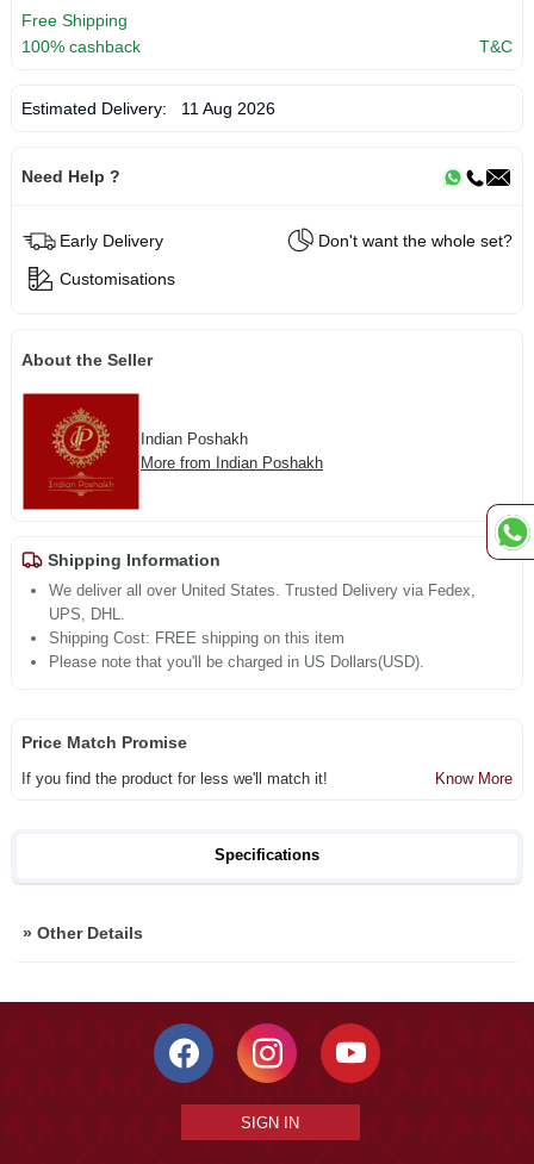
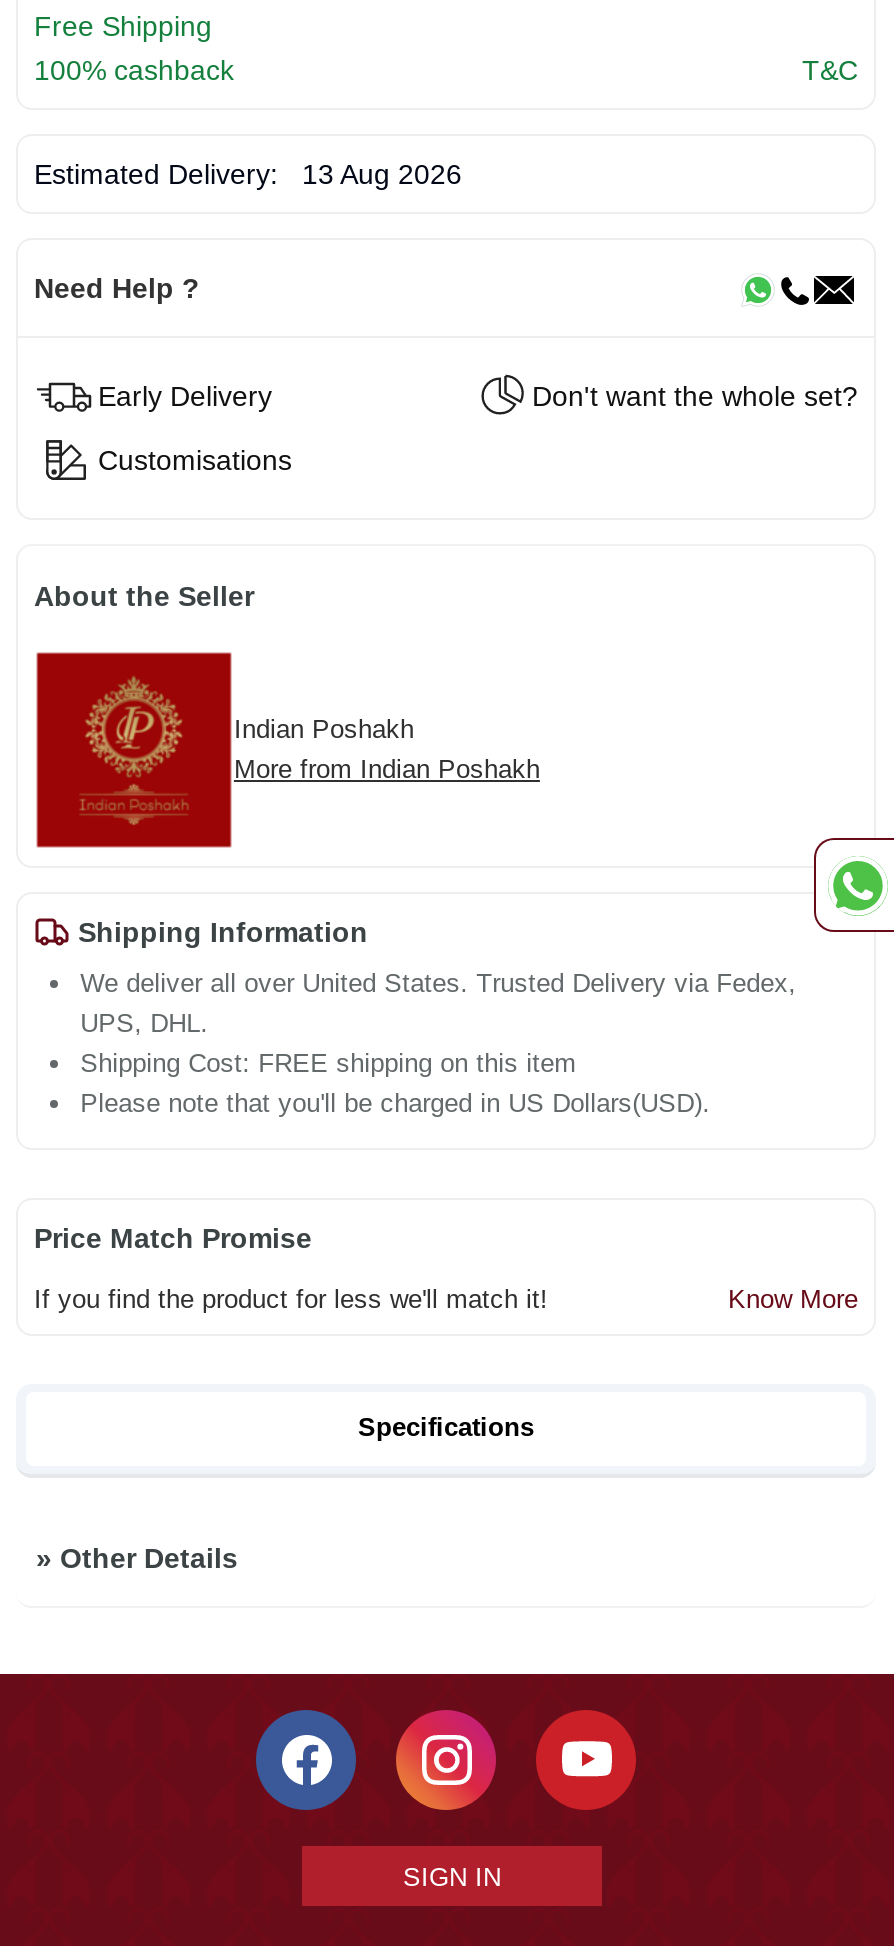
- Estimated Delivery: 11 Aug 2026
+ Estimated Delivery: 13 Aug 2026
